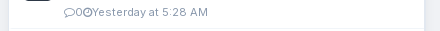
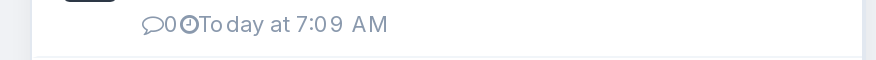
- Yesterday at 5:28 AM
+ Today at 7:09 AM
